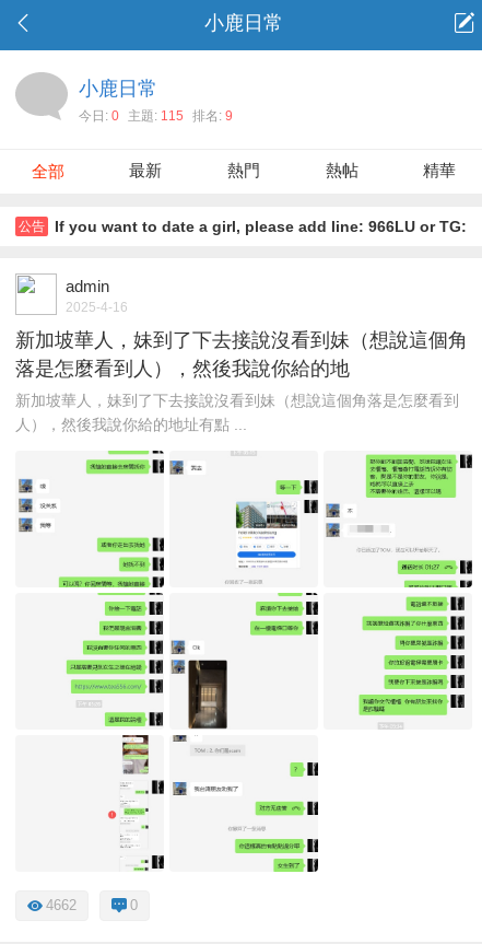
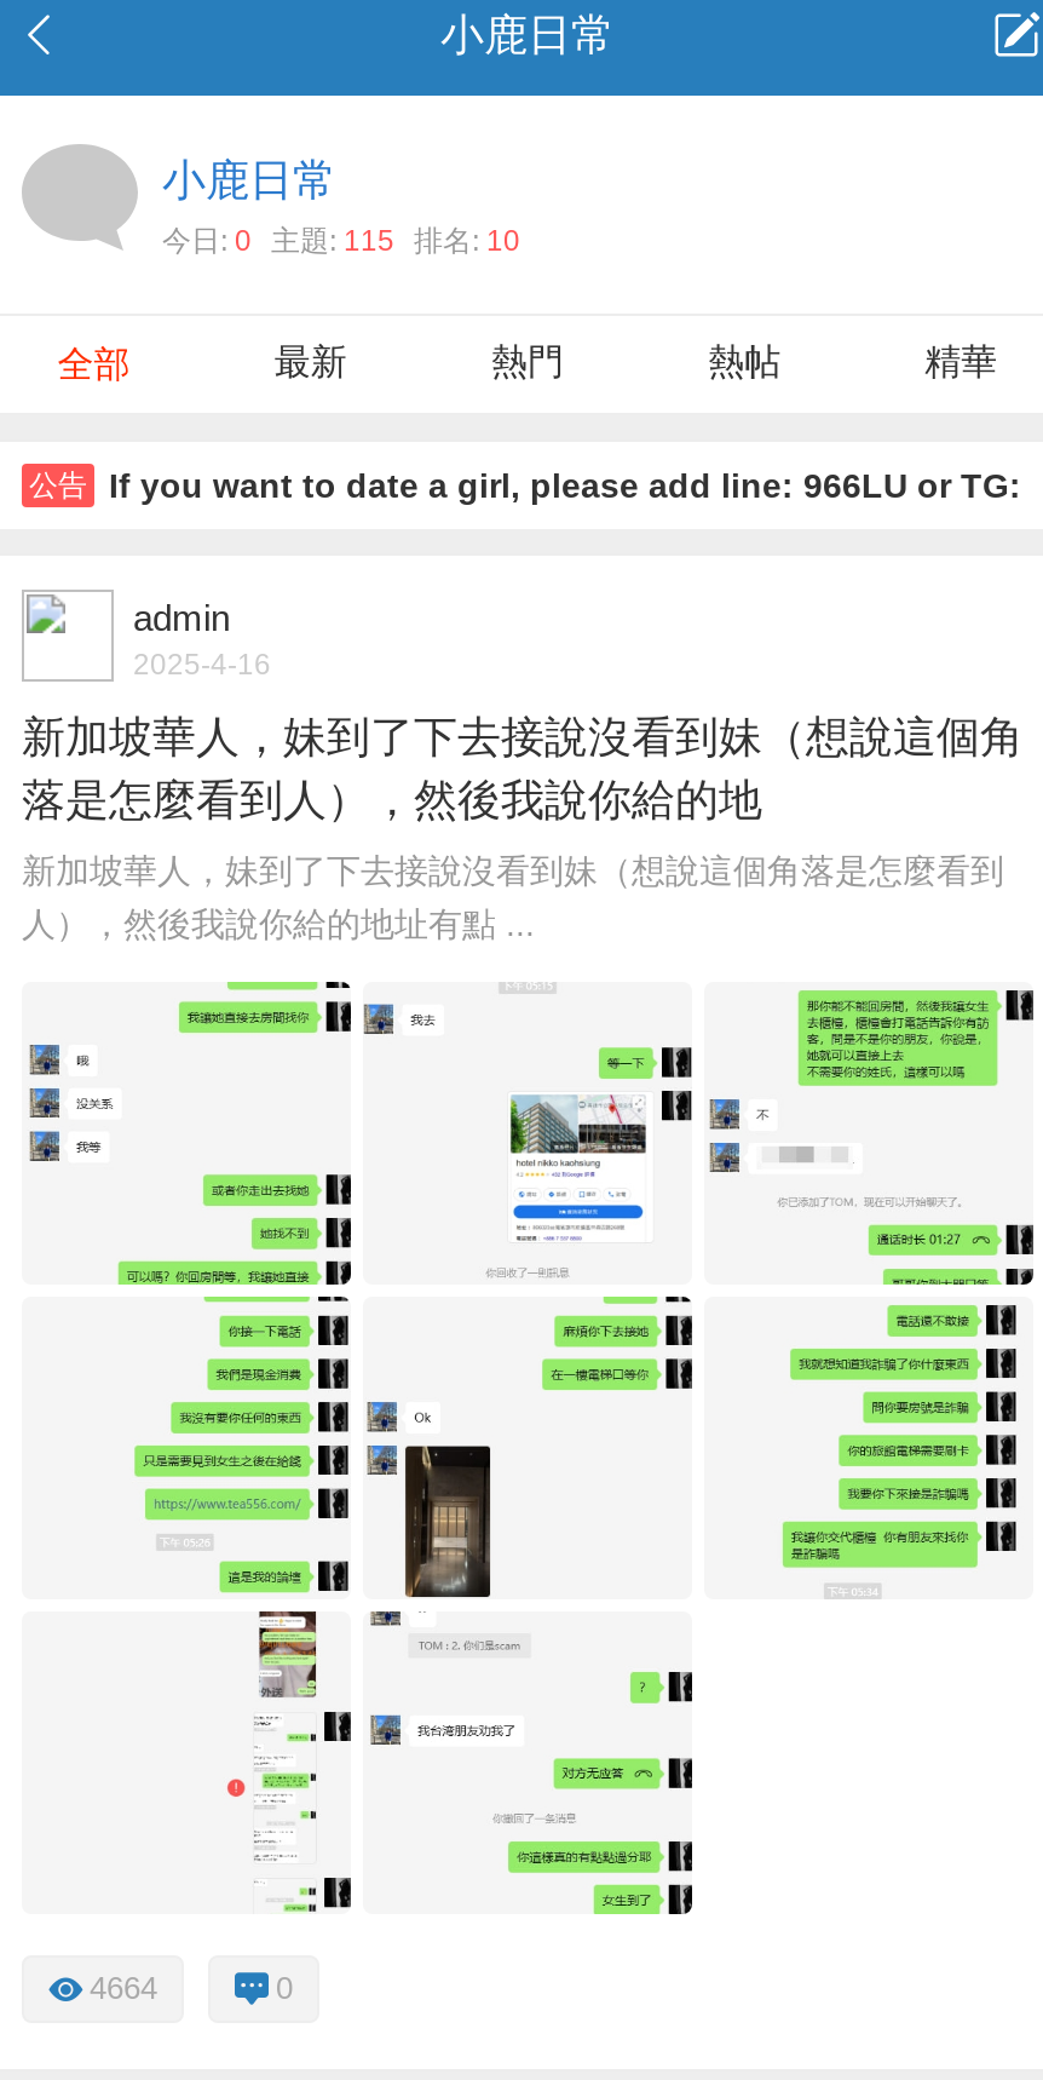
- 今日: 0 主題: 115 排名: 9
+ 今日: 0 主題: 115 排名: 10

- 4662
+ 4664
